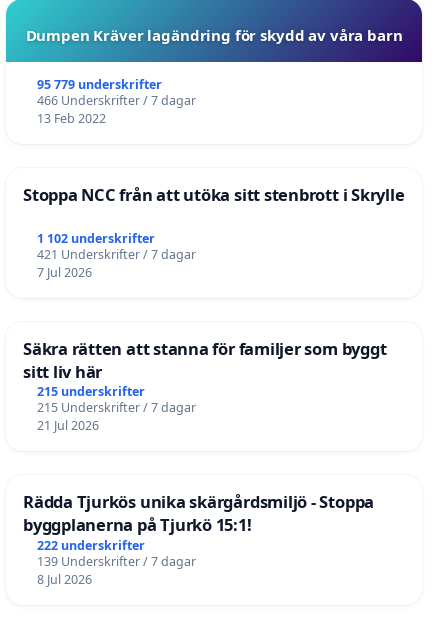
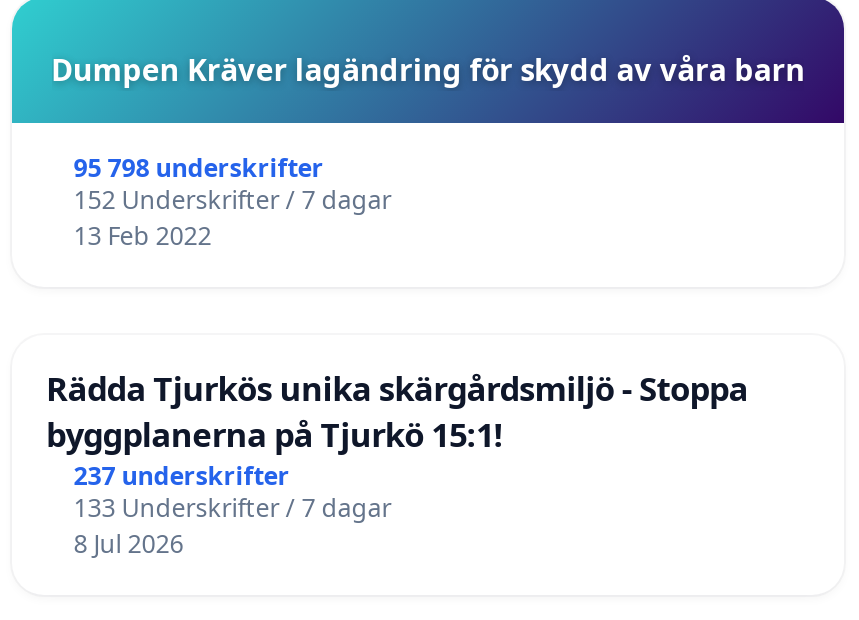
- 95 779 underskrifter
+ 95 798 underskrifter

- 466 Underskrifter / 7 dagar
+ 152 Underskrifter / 7 dagar

- Stoppa NCC från att utöka sitt stenbrott i Skrylle
- 1 102 underskrifter
- 421 Underskrifter / 7 dagar
- 7 Jul 2026
- Säkra rätten att stanna för familjer som byggt
- sitt liv här
- 215 underskrifter
- 215 Underskrifter / 7 dagar
- 21 Jul 2026

- 222 underskrifter
+ 237 underskrifter

- 139 Underskrifter / 7 dagar
+ 133 Underskrifter / 7 dagar
